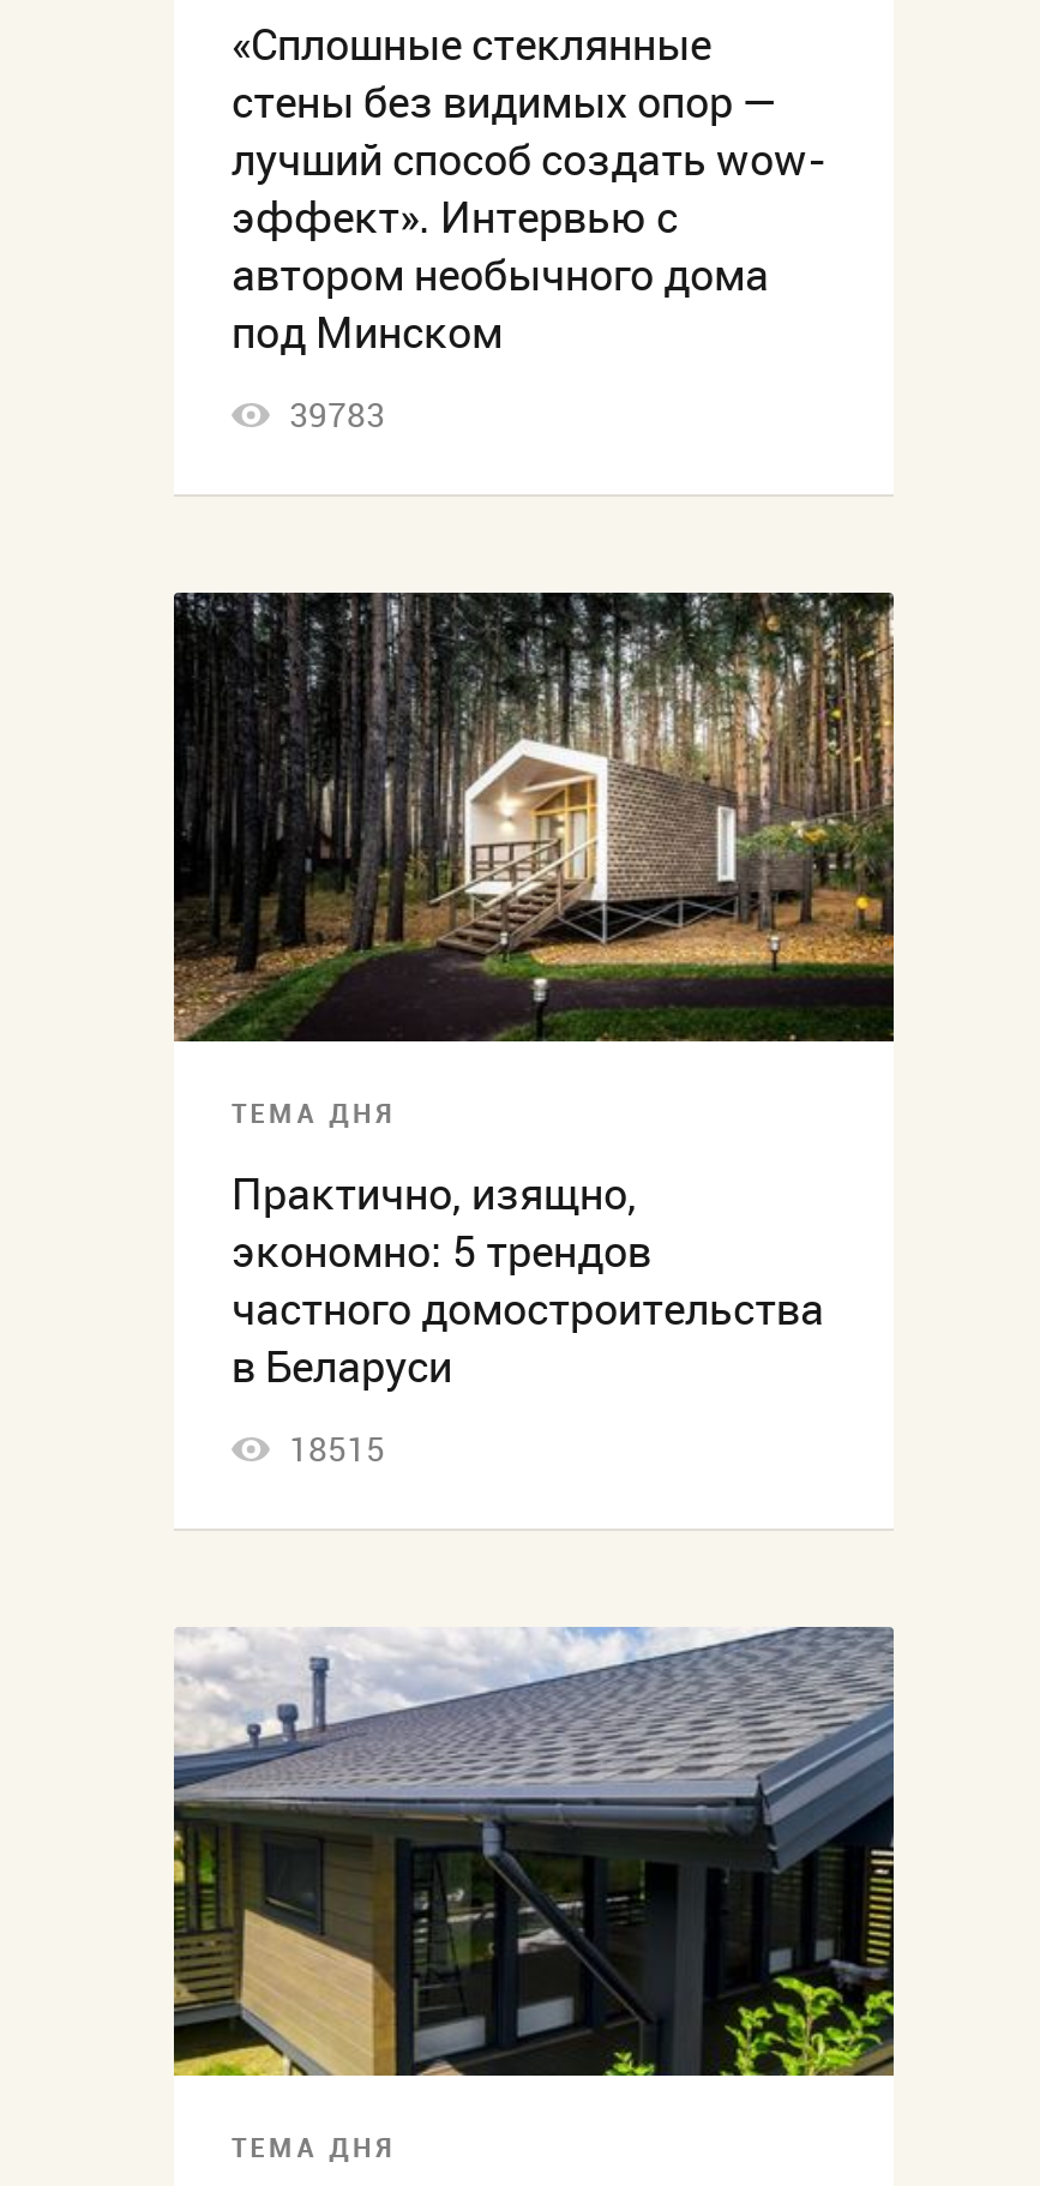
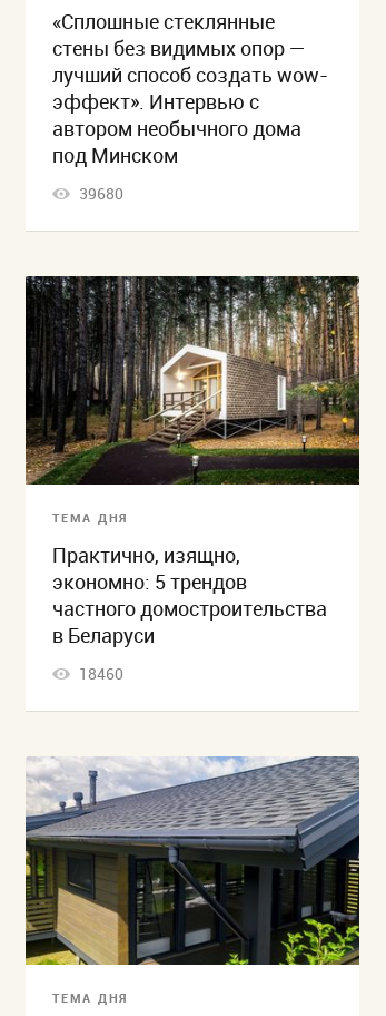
- 39783
+ 39680

- 18515
+ 18460
